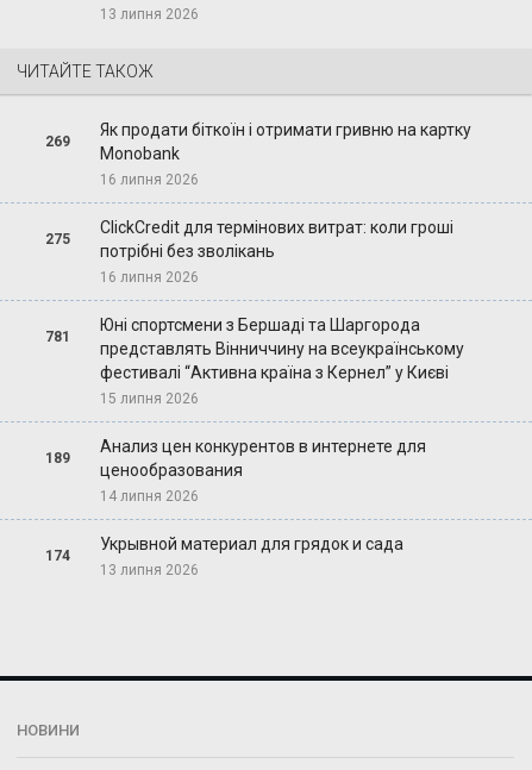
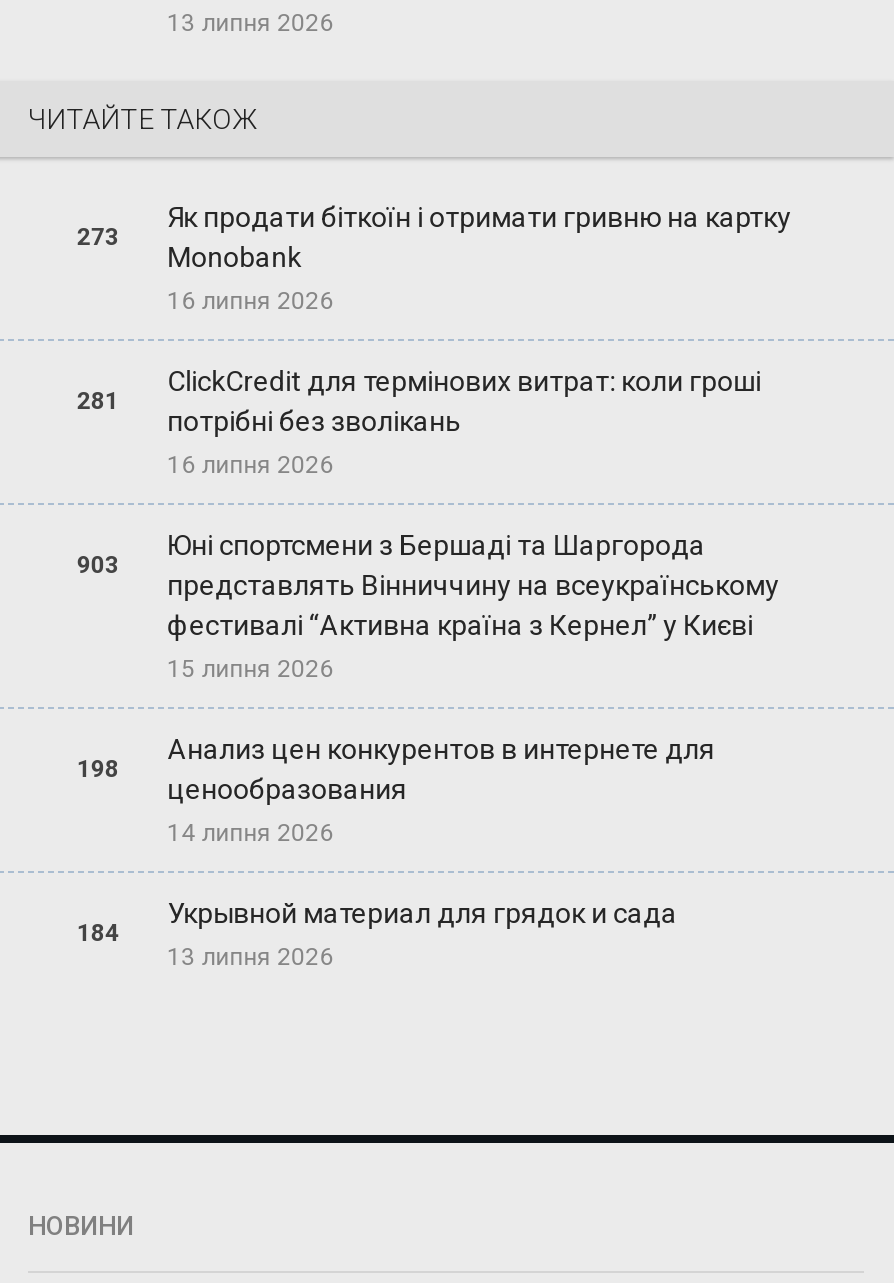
- 269
+ 273

- 275
+ 281

- 781
+ 903

- 189
+ 198

- 174
+ 184
